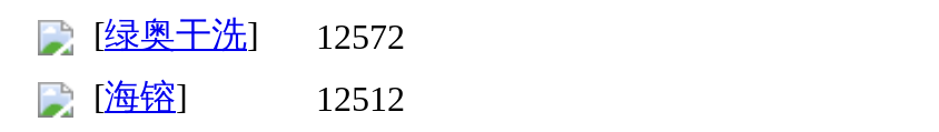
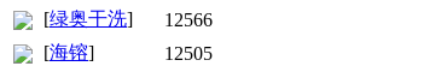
- [绿奥干洗] 12572
+ [绿奥干洗] 12566

- 12512
+ 12505
